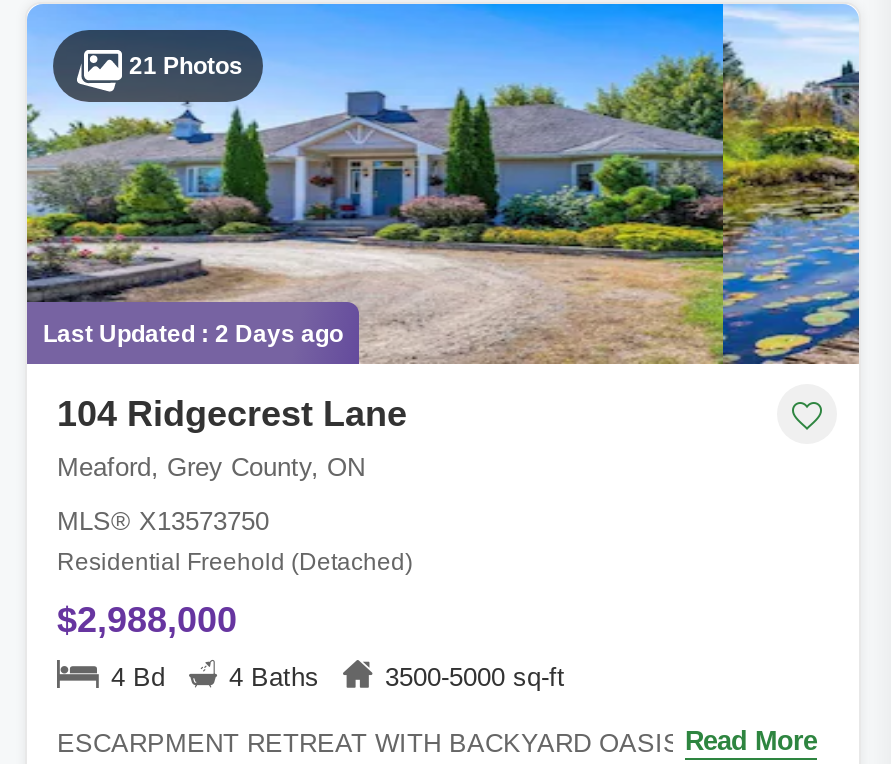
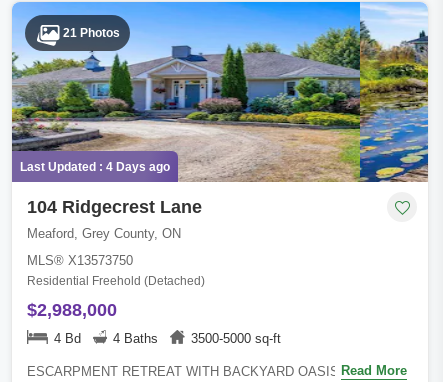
- Last Updated : 2 Days ago
+ Last Updated : 4 Days ago
